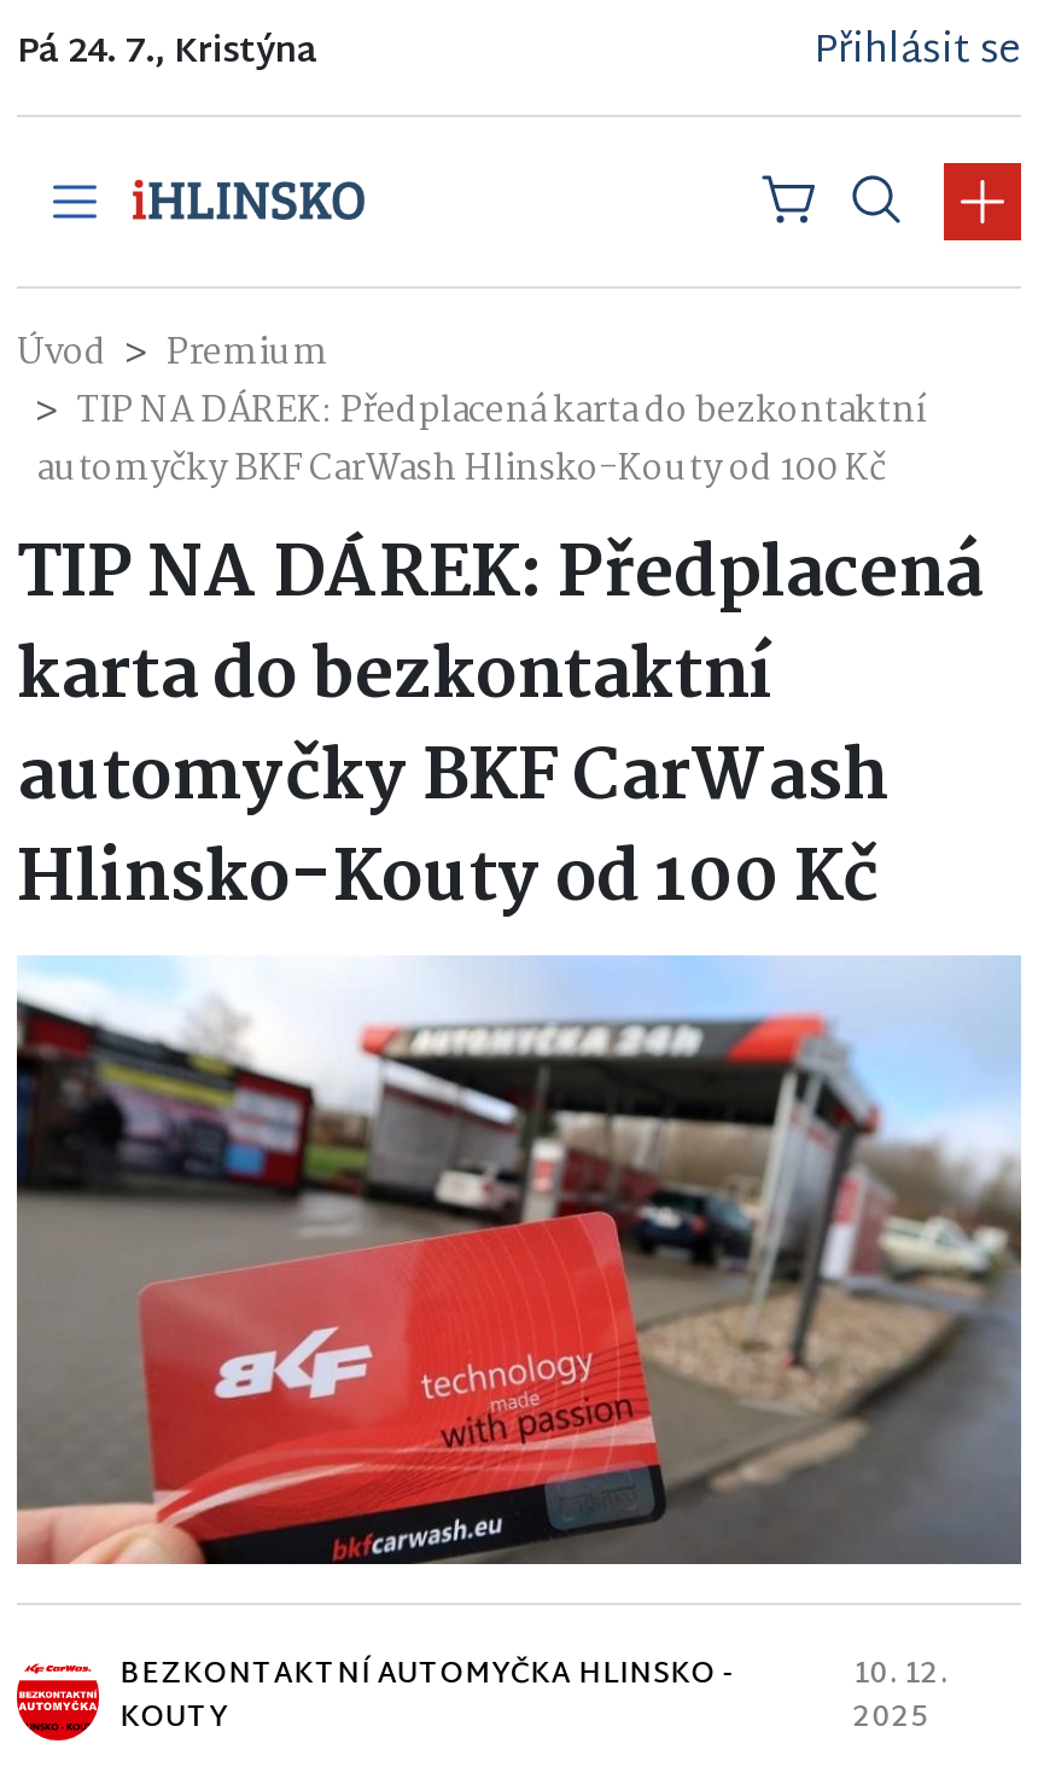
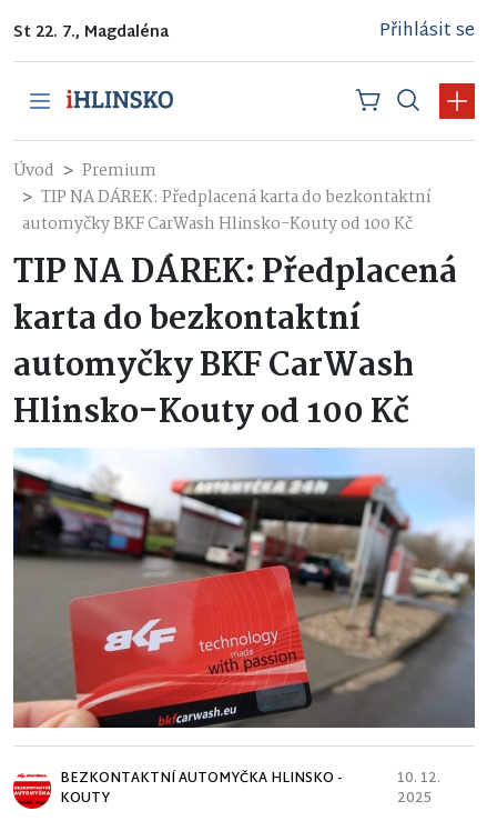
- Pá 24. 7., Kristýna
+ St 22. 7., Magdaléna
